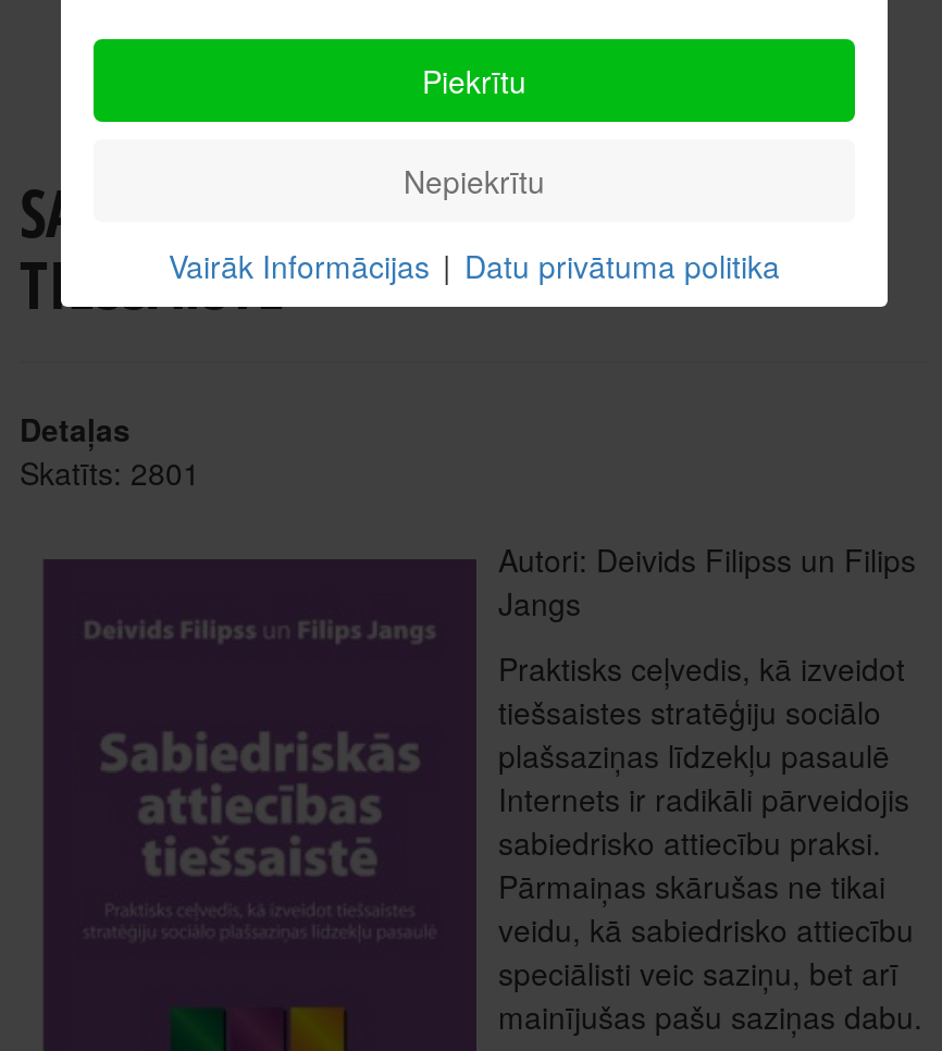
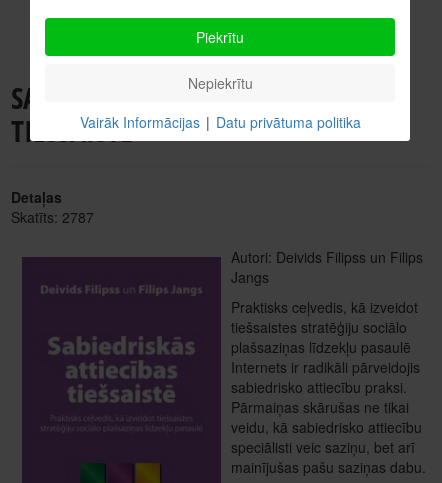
- Skatīts: 2801
+ Skatīts: 2787
